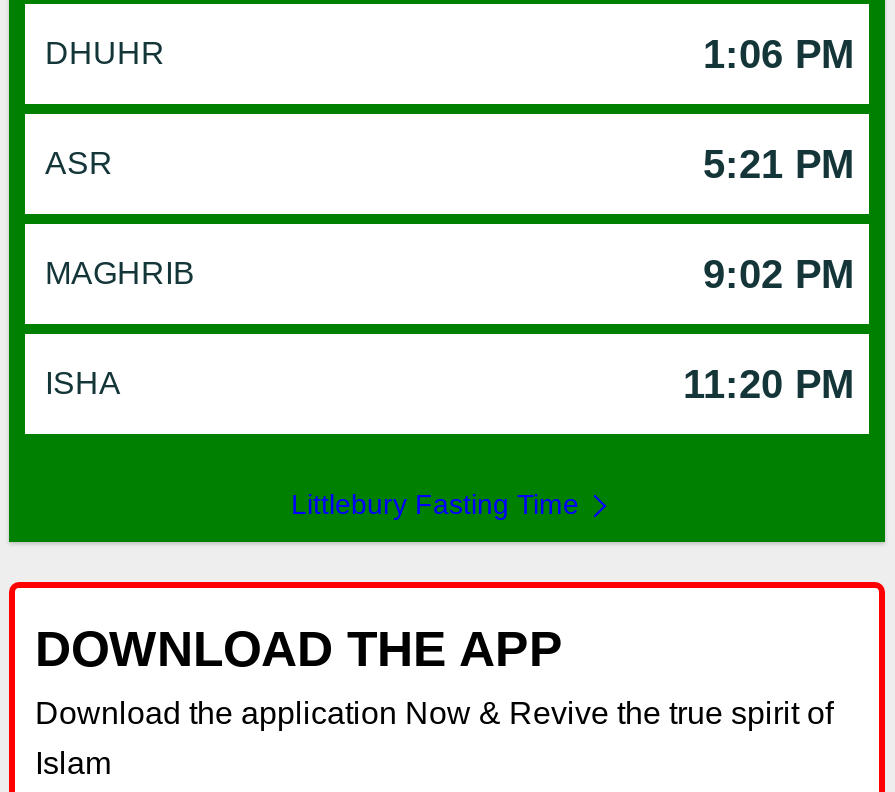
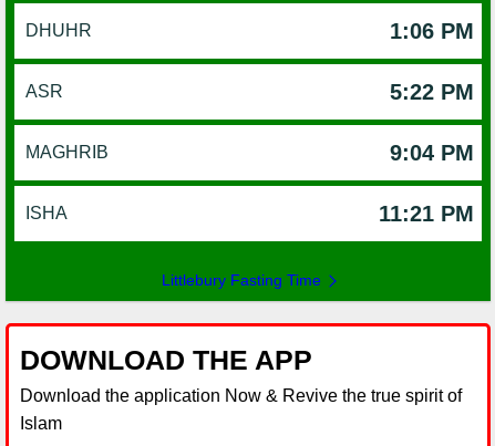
- 5:21 PM
+ 5:22 PM

- 9:02 PM
+ 9:04 PM

- 11:20 PM
+ 11:21 PM
